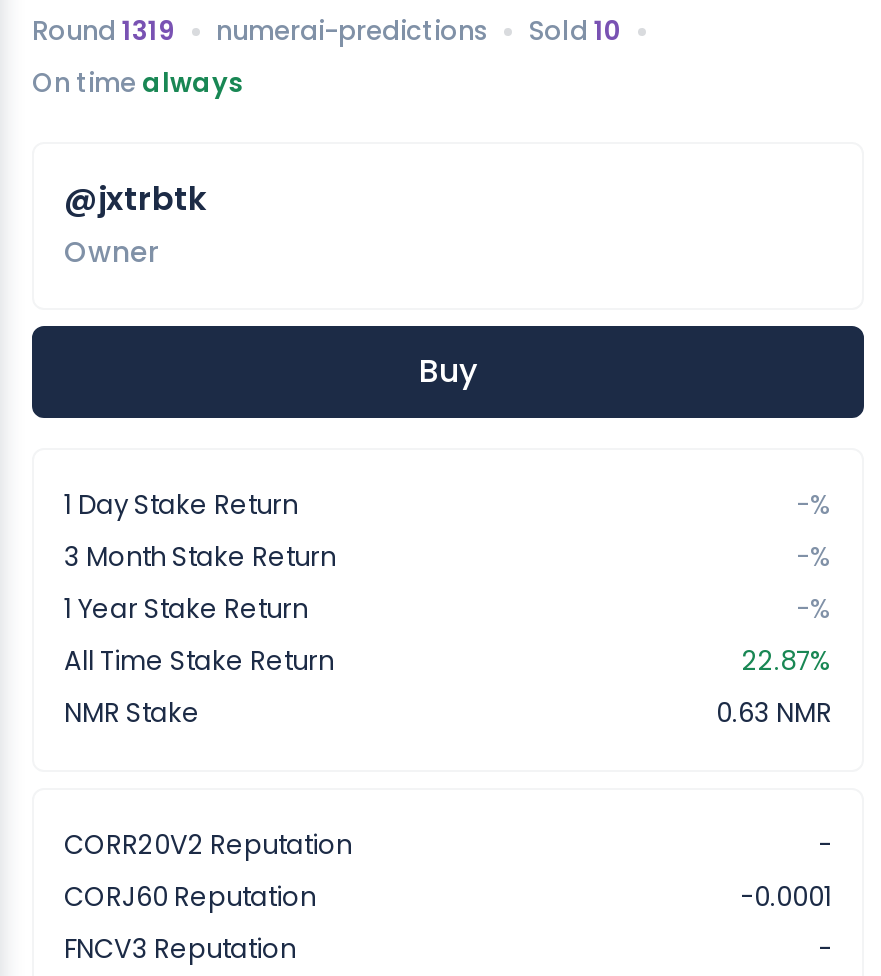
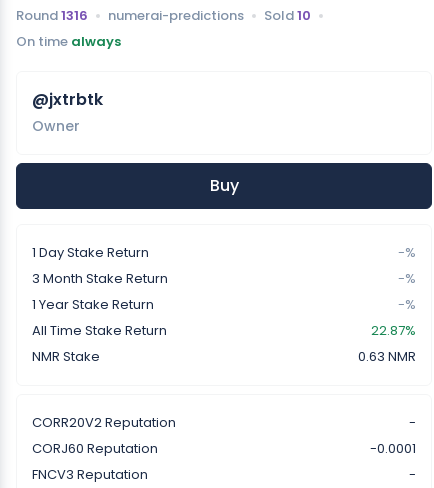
- Round 1319 numerai-predictions Sold 10
+ Round 1316 numerai-predictions Sold 10
